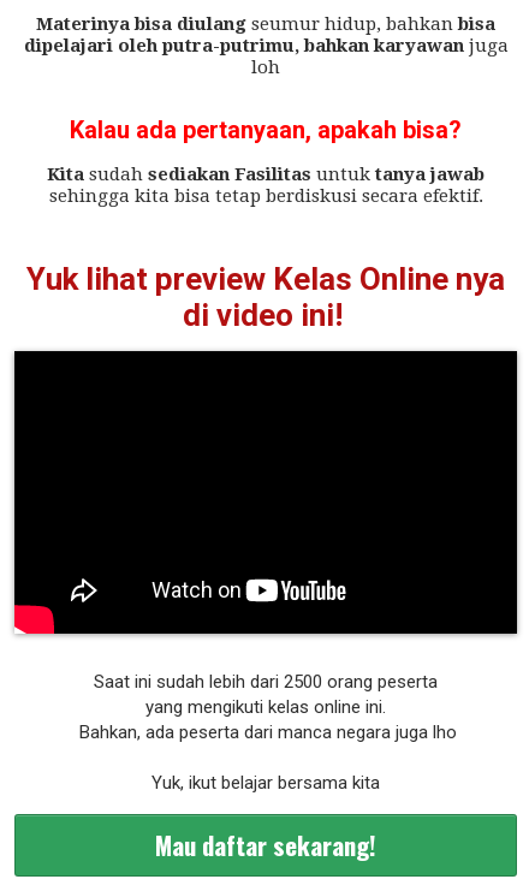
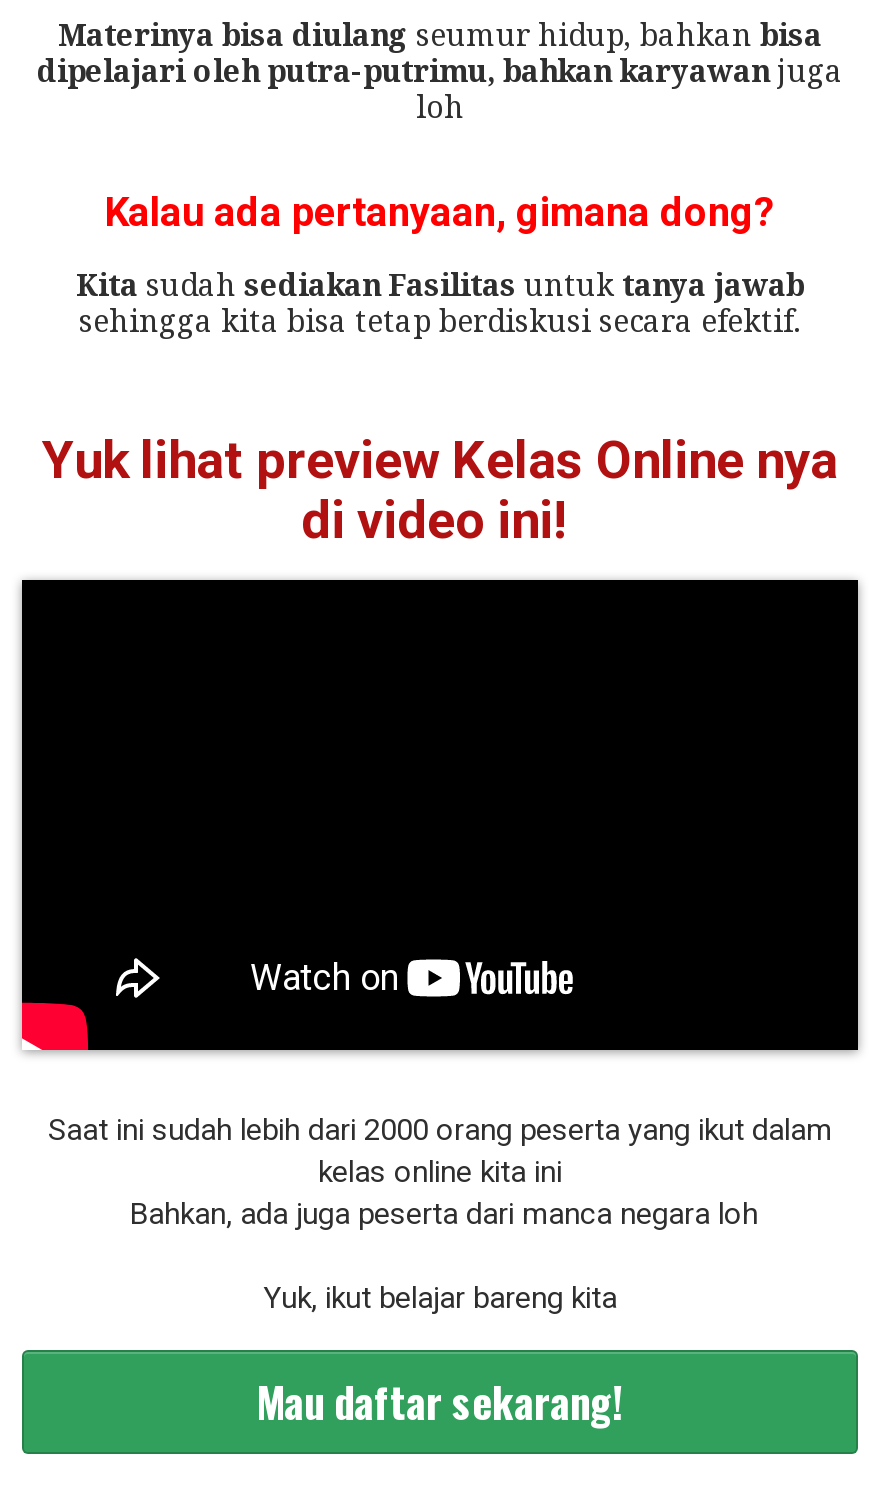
- Kalau ada pertanyaan, apakah bisa?
+ Kalau ada pertanyaan, gimana dong?

- Saat ini sudah lebih dari 2500 orang peserta
- yang mengikuti kelas online ini.
- Bahkan, ada peserta dari manca negara juga lho
+ Saat ini sudah lebih dari 2000 orang peserta yang ikut dalam
+ kelas online kita ini
+ Bahkan, ada juga peserta dari manca negara loh

- Yuk, ikut belajar bersama kita
+ Yuk, ikut belajar bareng kita
